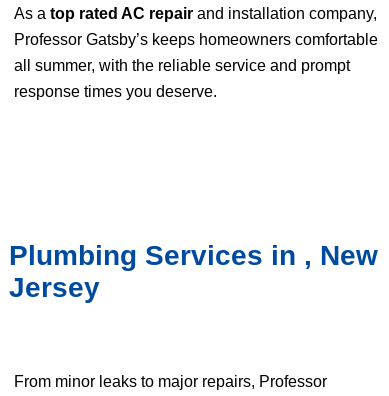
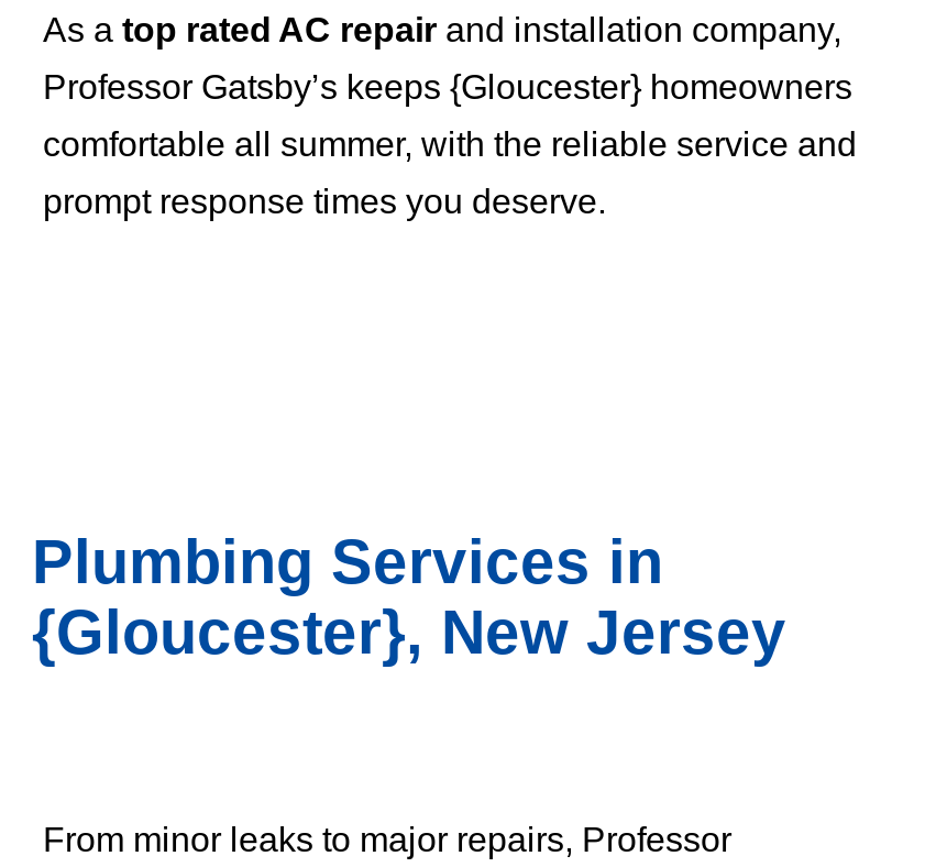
- Professor Gatsby’s keeps homeowners comfortable
+ Professor Gatsby’s keeps {Gloucester} homeowners

- all summer, with the reliable service and prompt
+ comfortable all summer, with the reliable service and

- response times you deserve.
+ prompt response times you deserve.

- Plumbing Services in , New
- Jersey
+ Plumbing Services in
+ {Gloucester}, New Jersey
